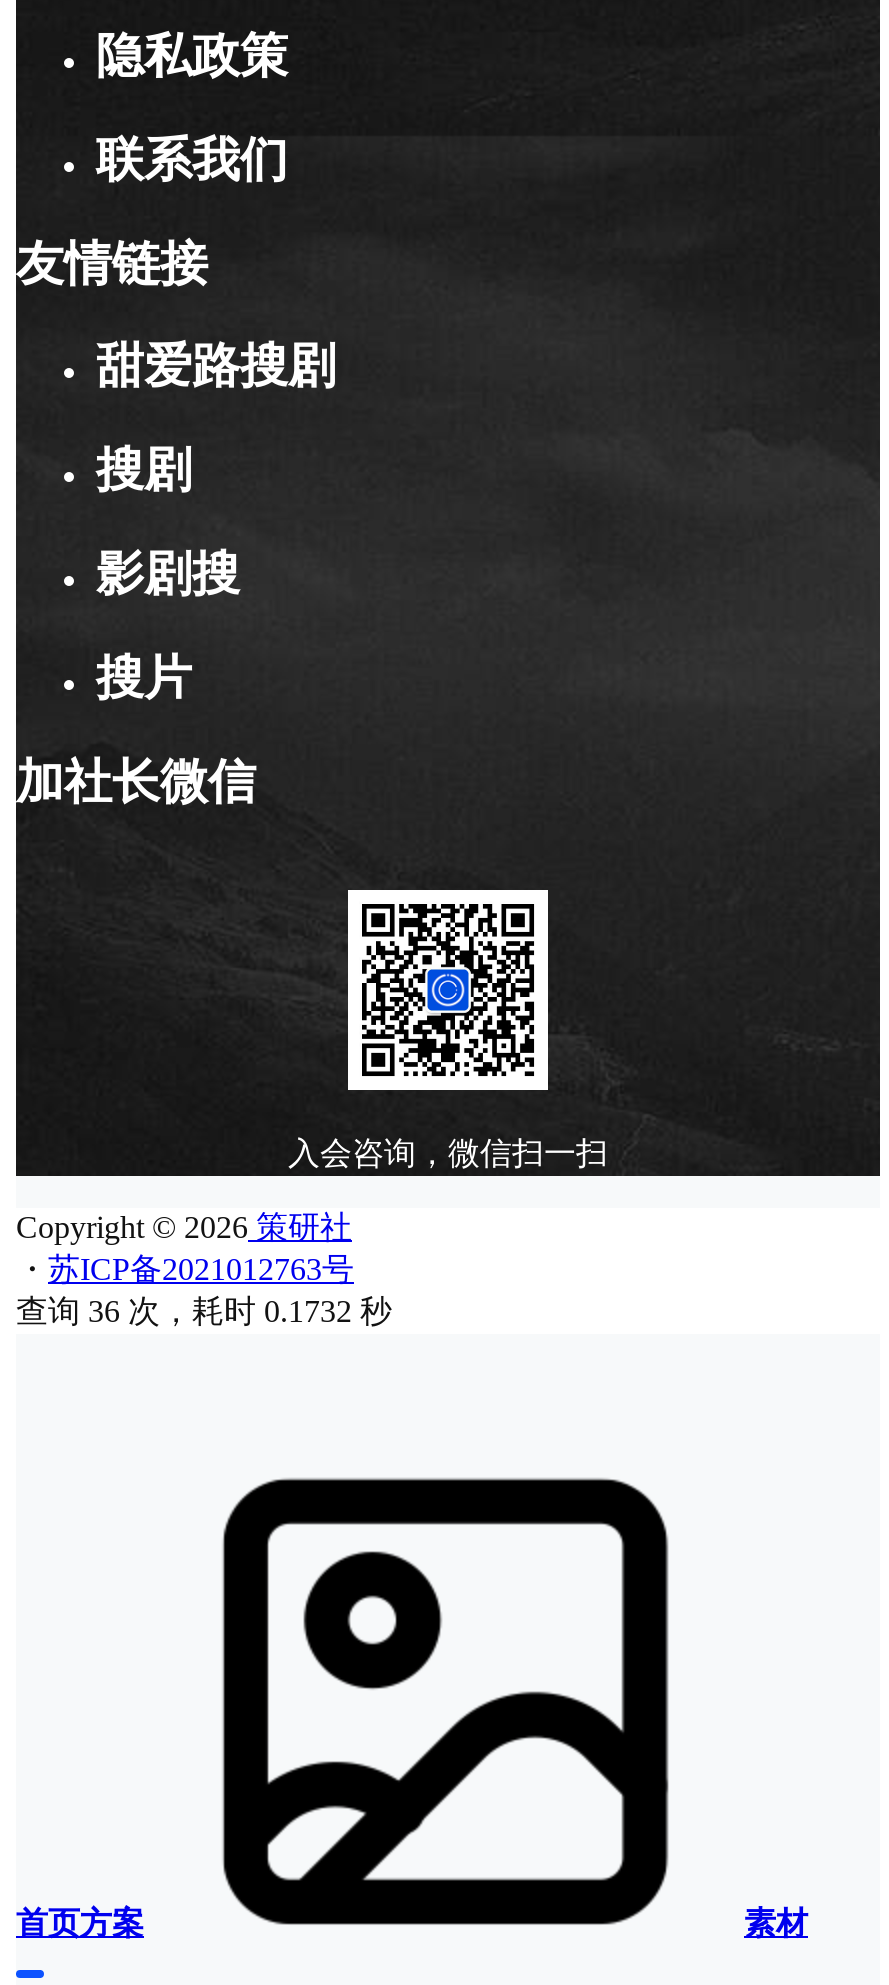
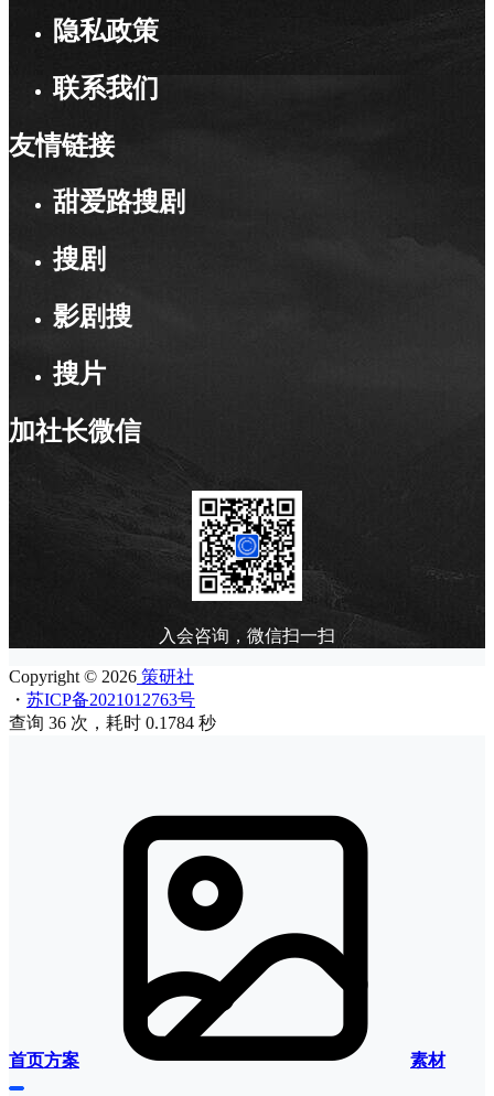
- 查询 36 次，耗时 0.1732 秒
+ 查询 36 次，耗时 0.1784 秒
